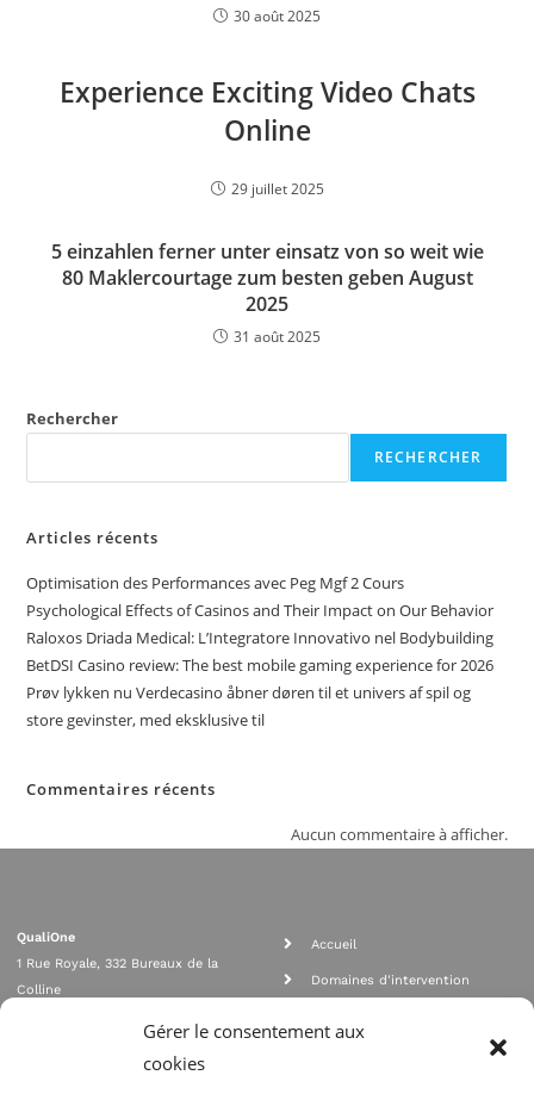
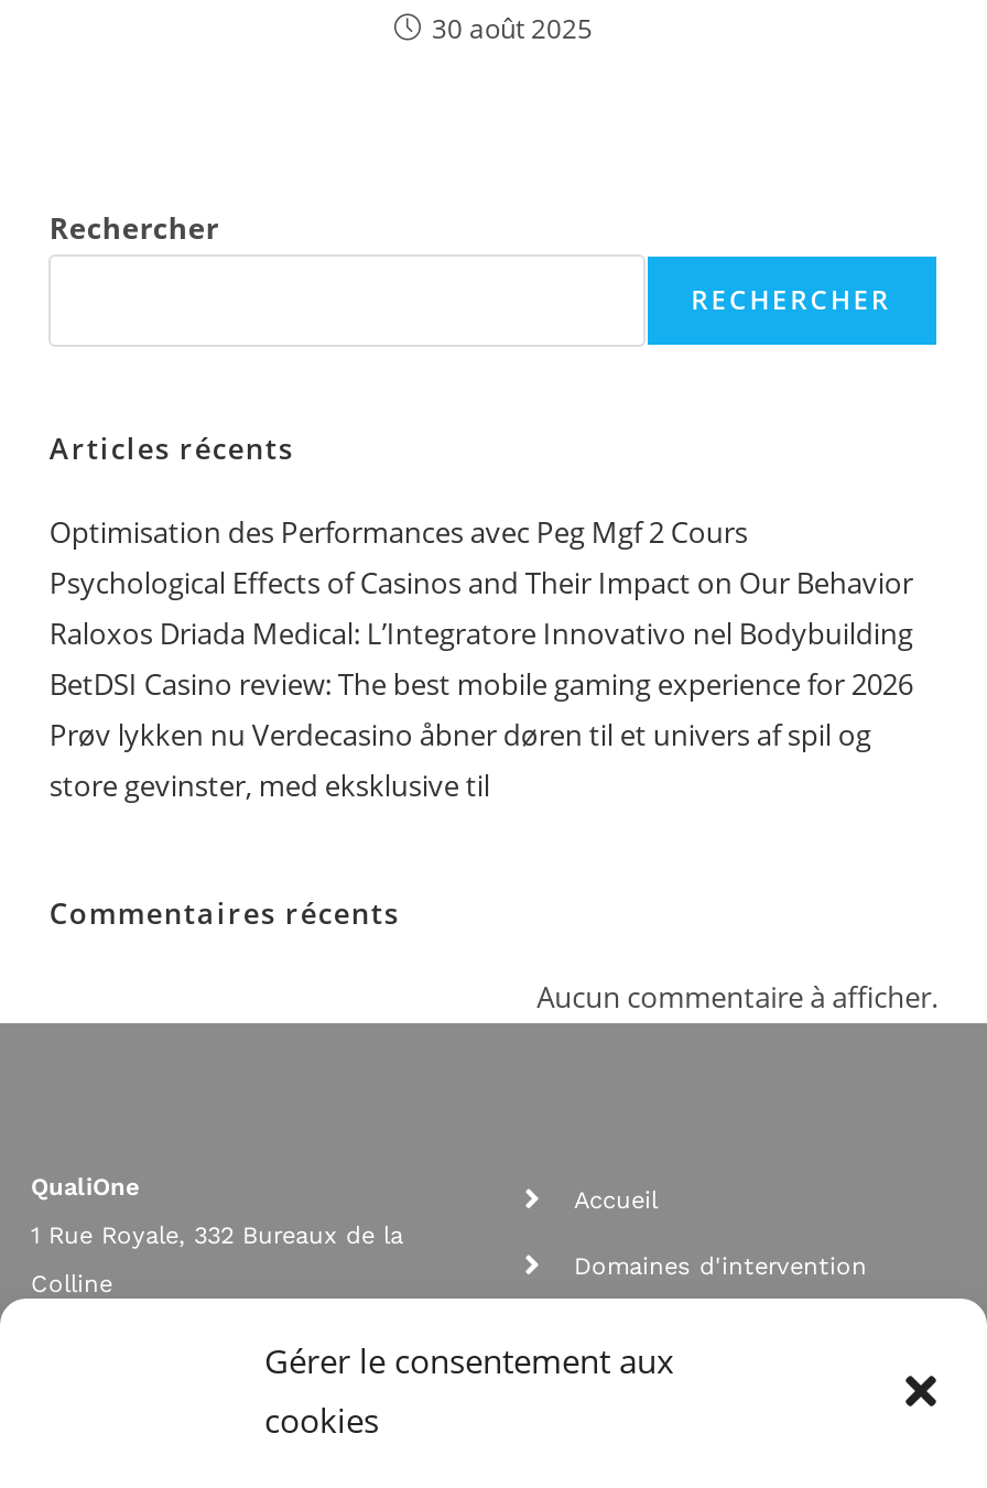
- Experience Exciting Video Chats
- Online
- 29 juillet 2025
- 5 einzahlen ferner unter einsatz von so weit wie
- 80 Maklercourtage zum besten geben August
- 2025
- 31 août 2025
